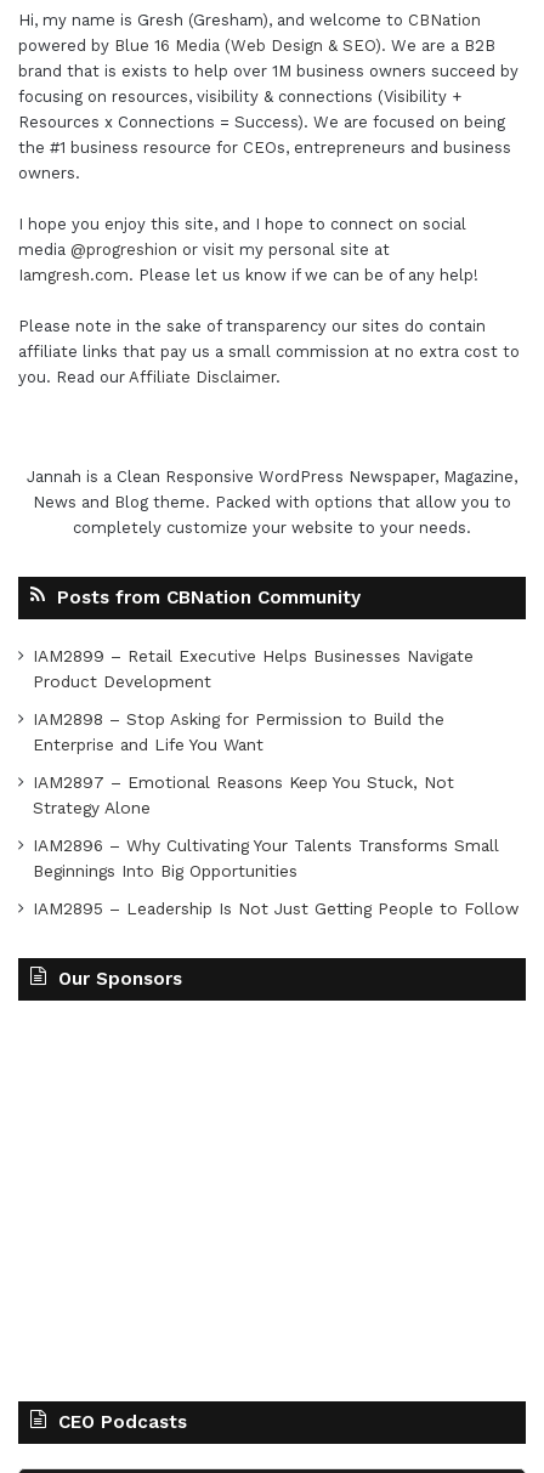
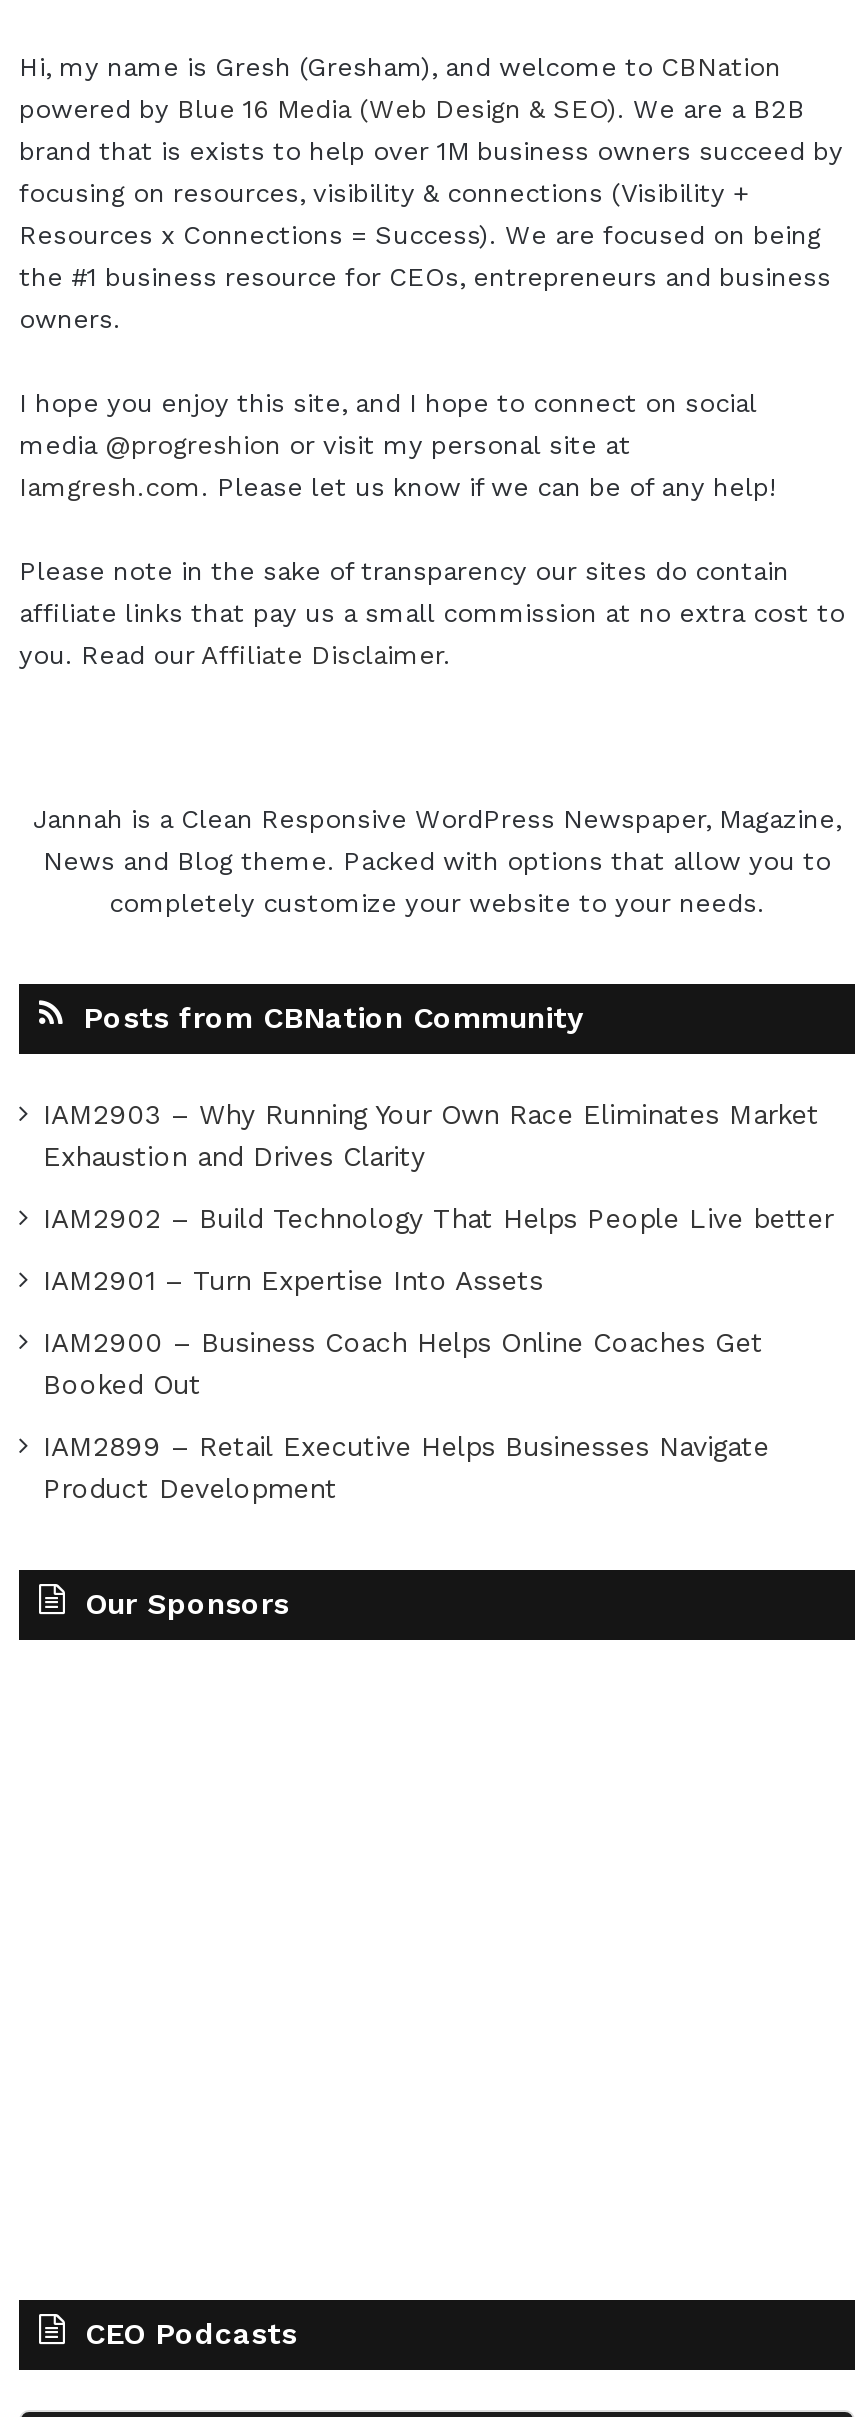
+ IAM2903 – Why Running Your Own Race Eliminates Market
+ Exhaustion and Drives Clarity
+ IAM2902 – Build Technology That Helps People Live better
+ IAM2901 – Turn Expertise Into Assets
+ IAM2900 – Business Coach Helps Online Coaches Get
+ Booked Out

moved down: IAM2899 – Retail Executive Helps Businesses Navigate | Product Development

- IAM2898 – Stop Asking for Permission to Build the
- Enterprise and Life You Want
- IAM2897 – Emotional Reasons Keep You Stuck, Not
- Strategy Alone
- IAM2896 – Why Cultivating Your Talents Transforms Small
- Beginnings Into Big Opportunities
- IAM2895 – Leadership Is Not Just Getting People to Follow
